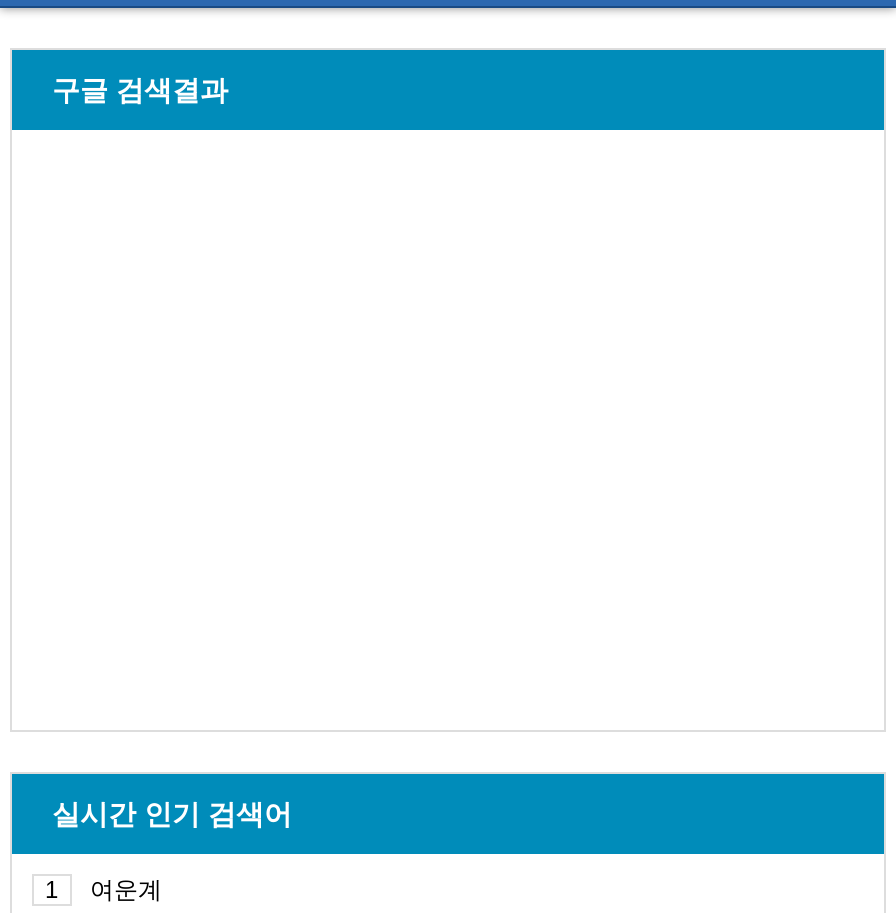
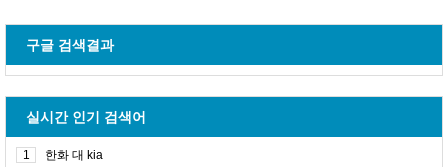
- 여운계
+ 한화 대 kia
